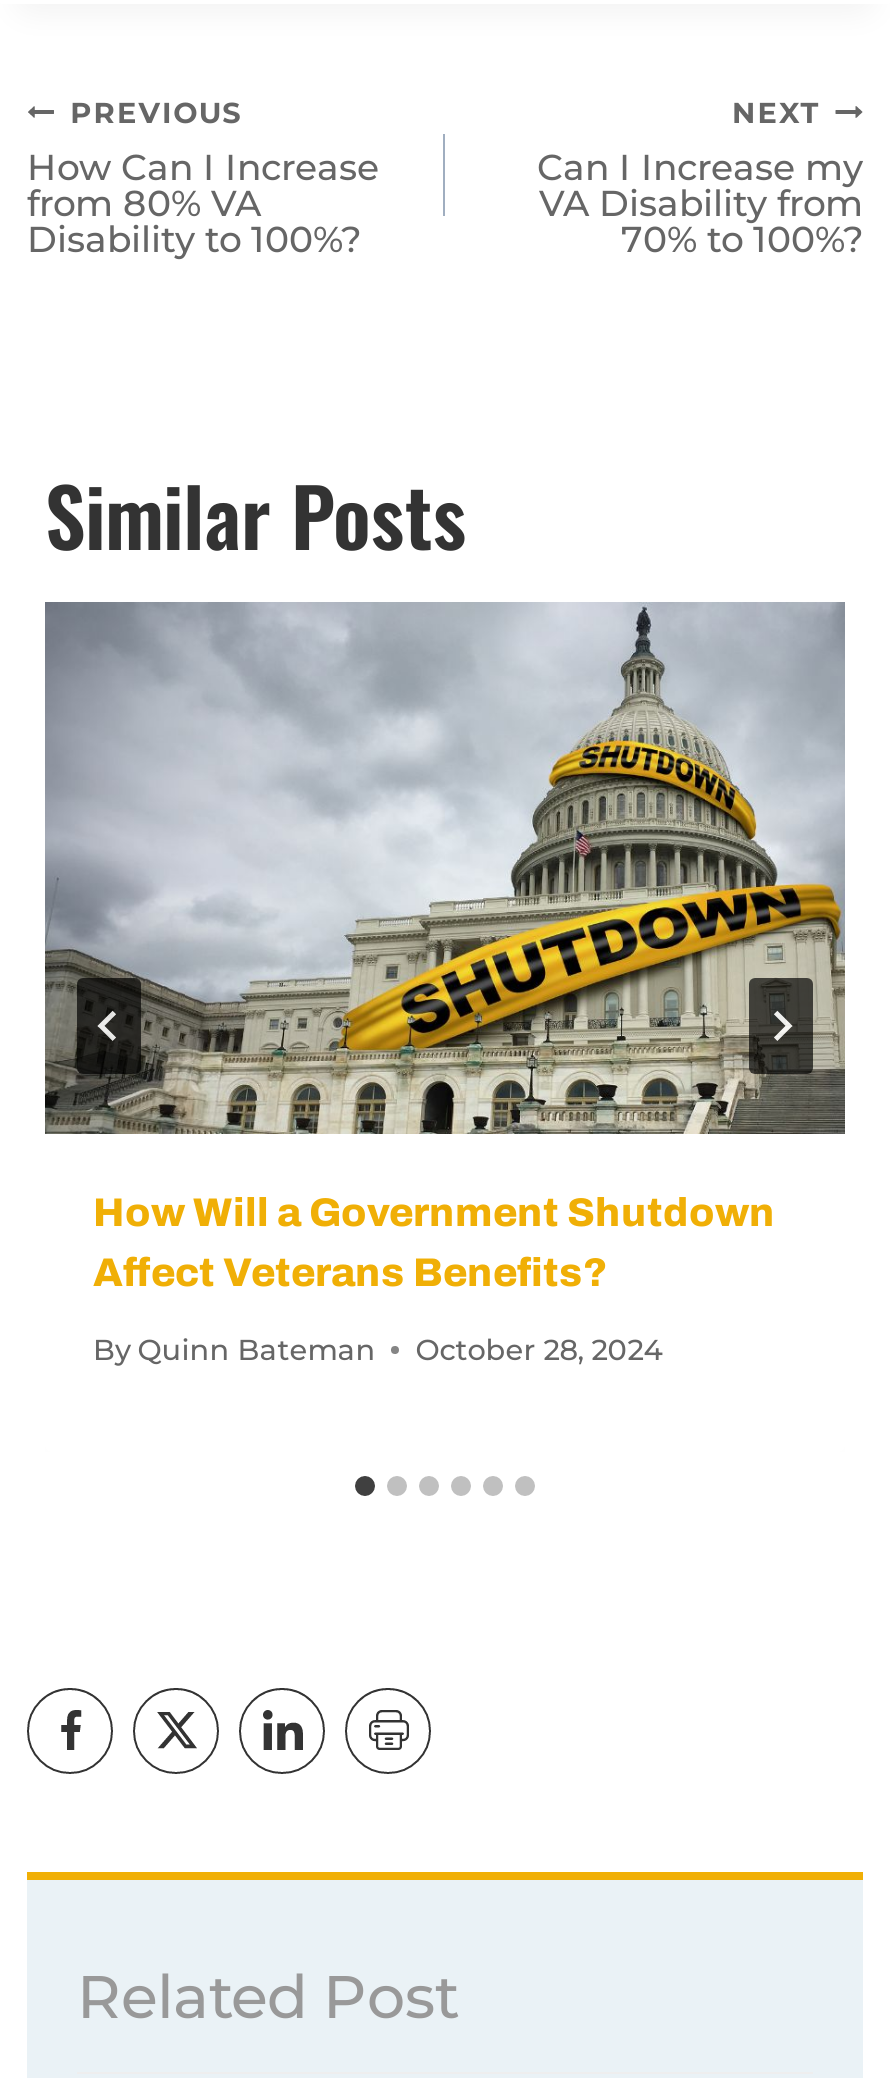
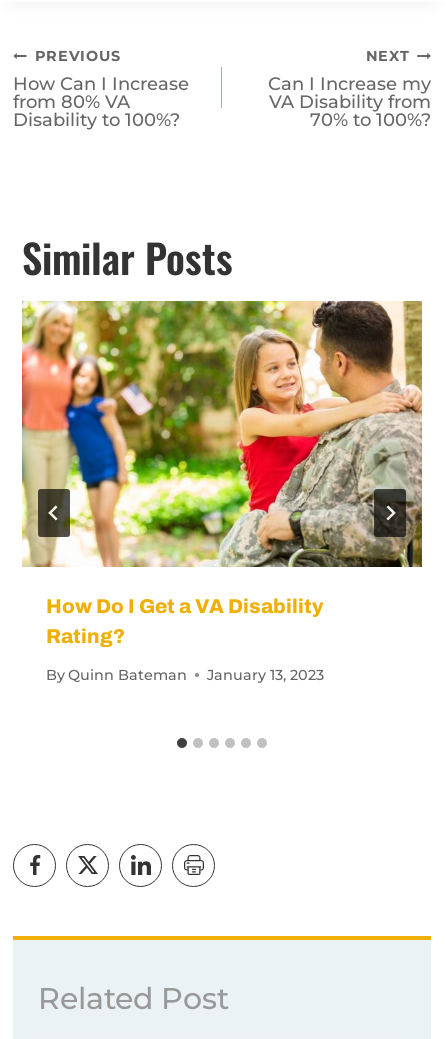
- [image]
- How Will a Government Shutdown
- Affect Veterans Benefits?
+ [image]
+ How Do I Get a VA Disability
+ Rating?

- By Quinn Bateman October 28, 2024
+ By Quinn Bateman January 13, 2023
